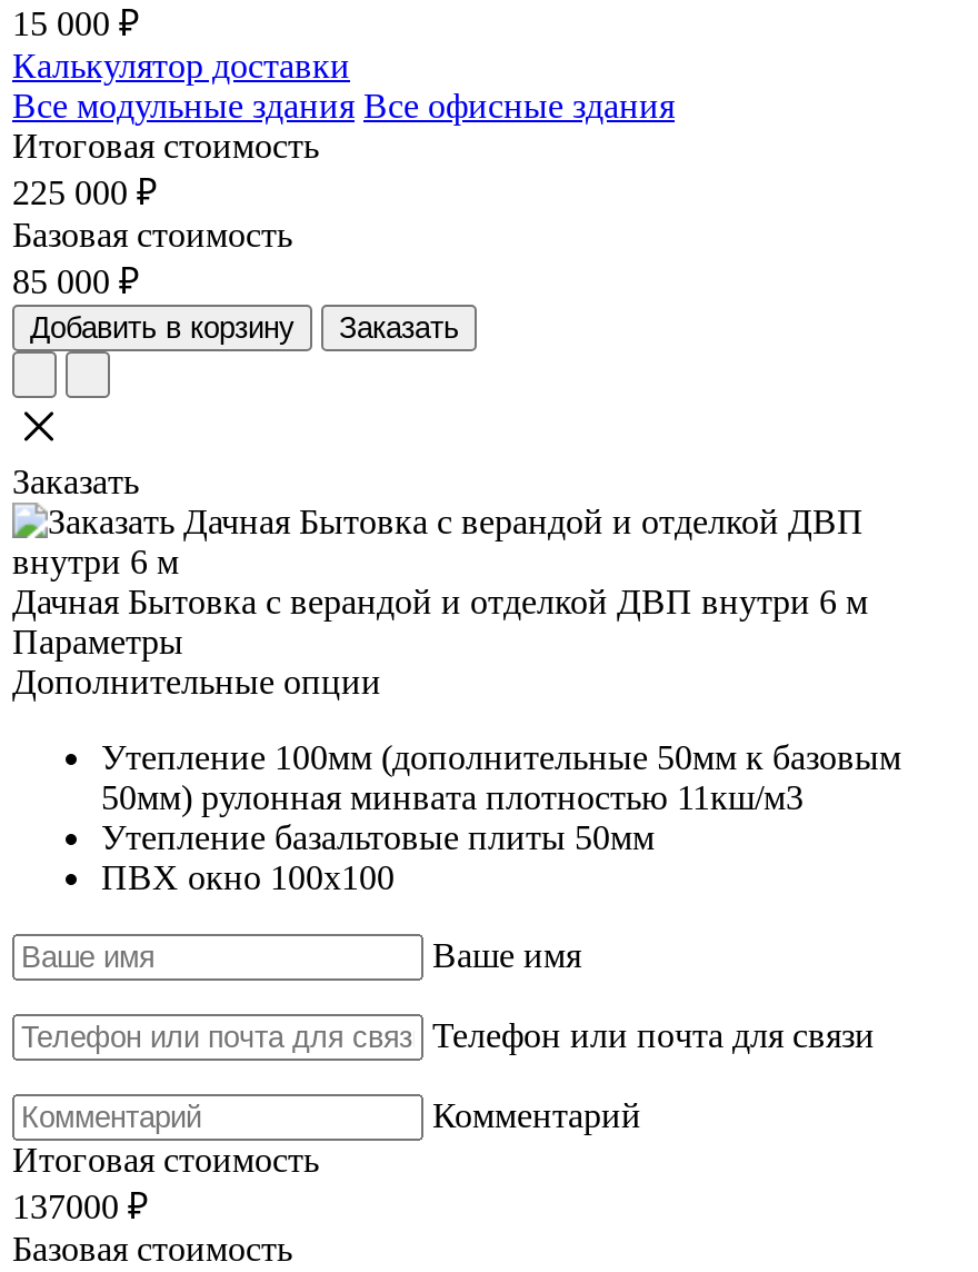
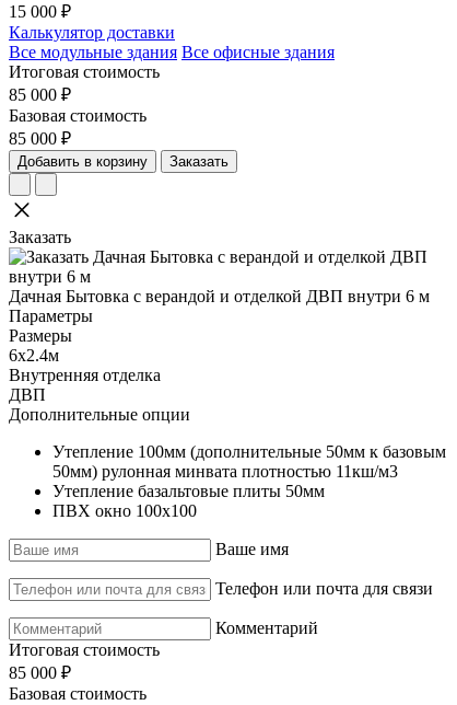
- 225 000 ₽
+ 85 000 ₽

+ Размеры
+ 6х2.4м
+ Внутренняя отделка
+ ДВП

- 137000 ₽
+ 85 000 ₽
